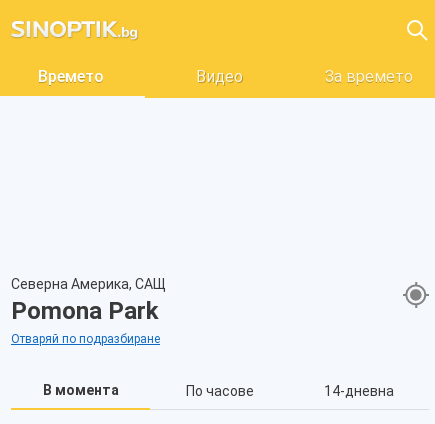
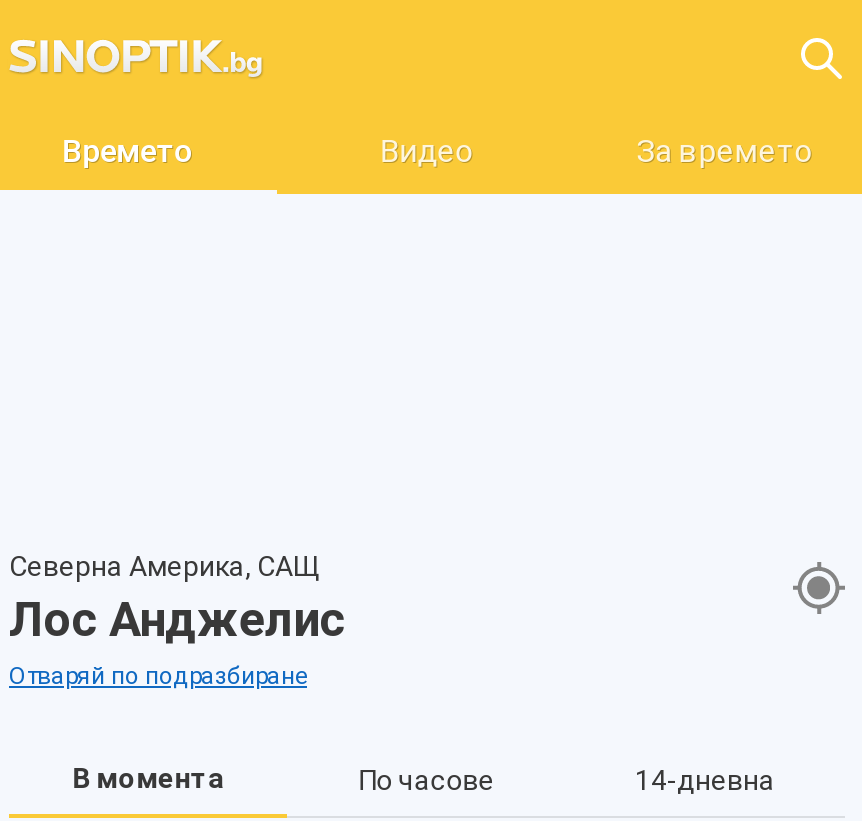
- Pomona Park
+ Лос Анджелис
